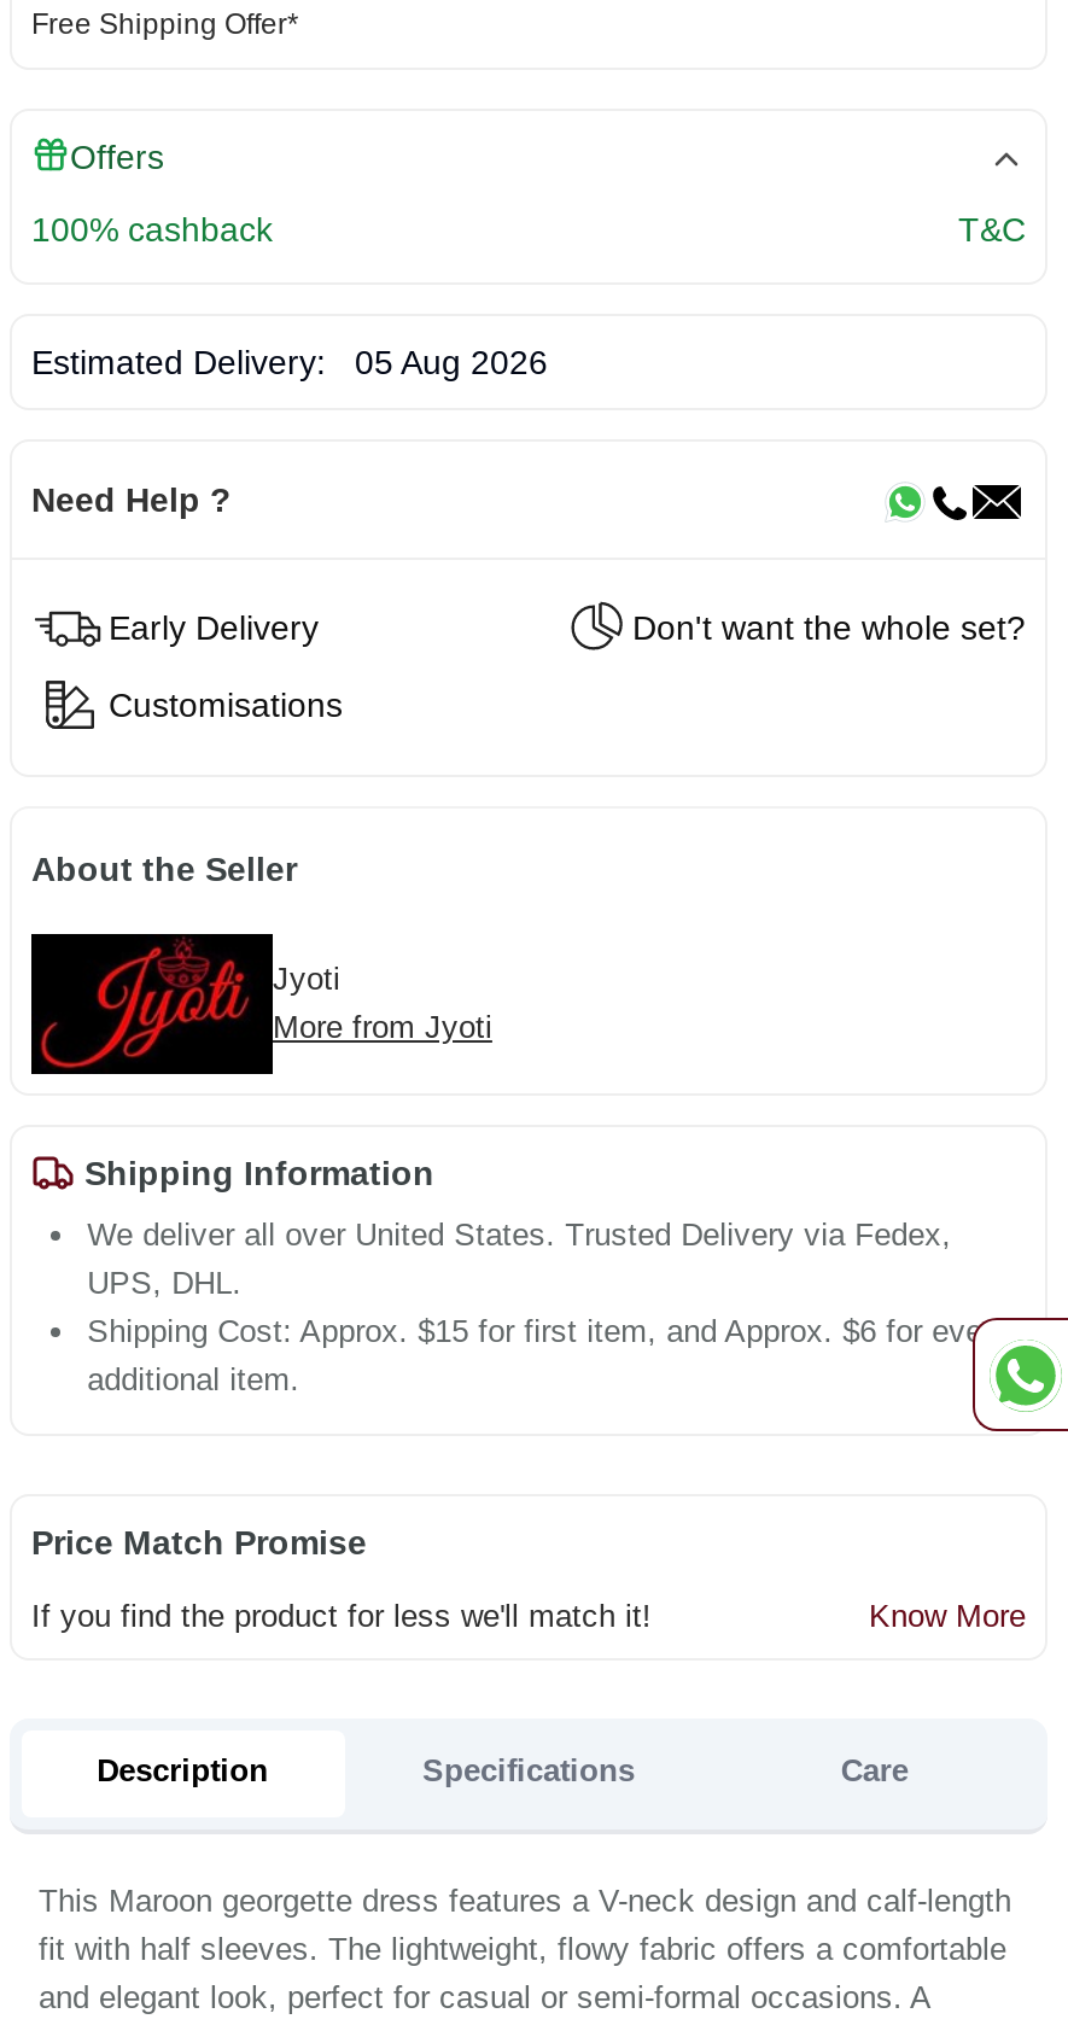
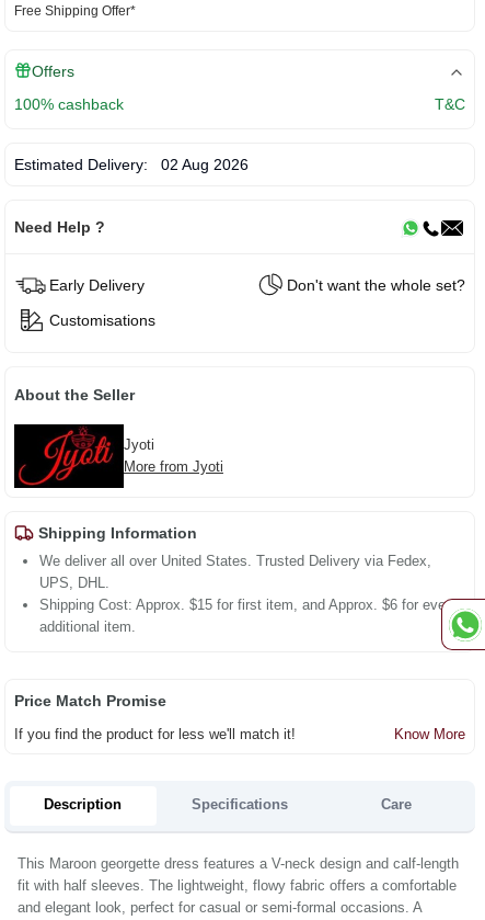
- Estimated Delivery: 05 Aug 2026
+ Estimated Delivery: 02 Aug 2026
